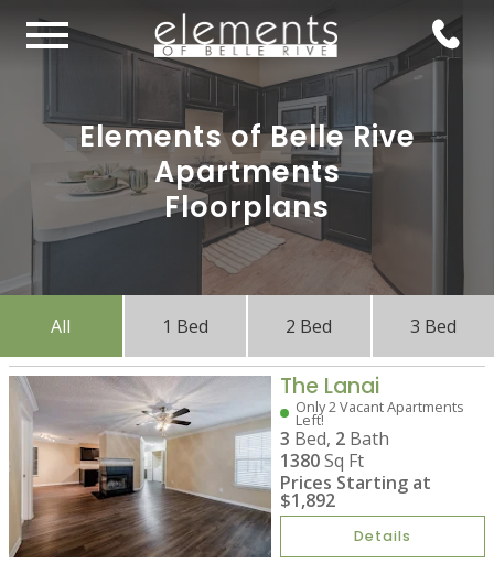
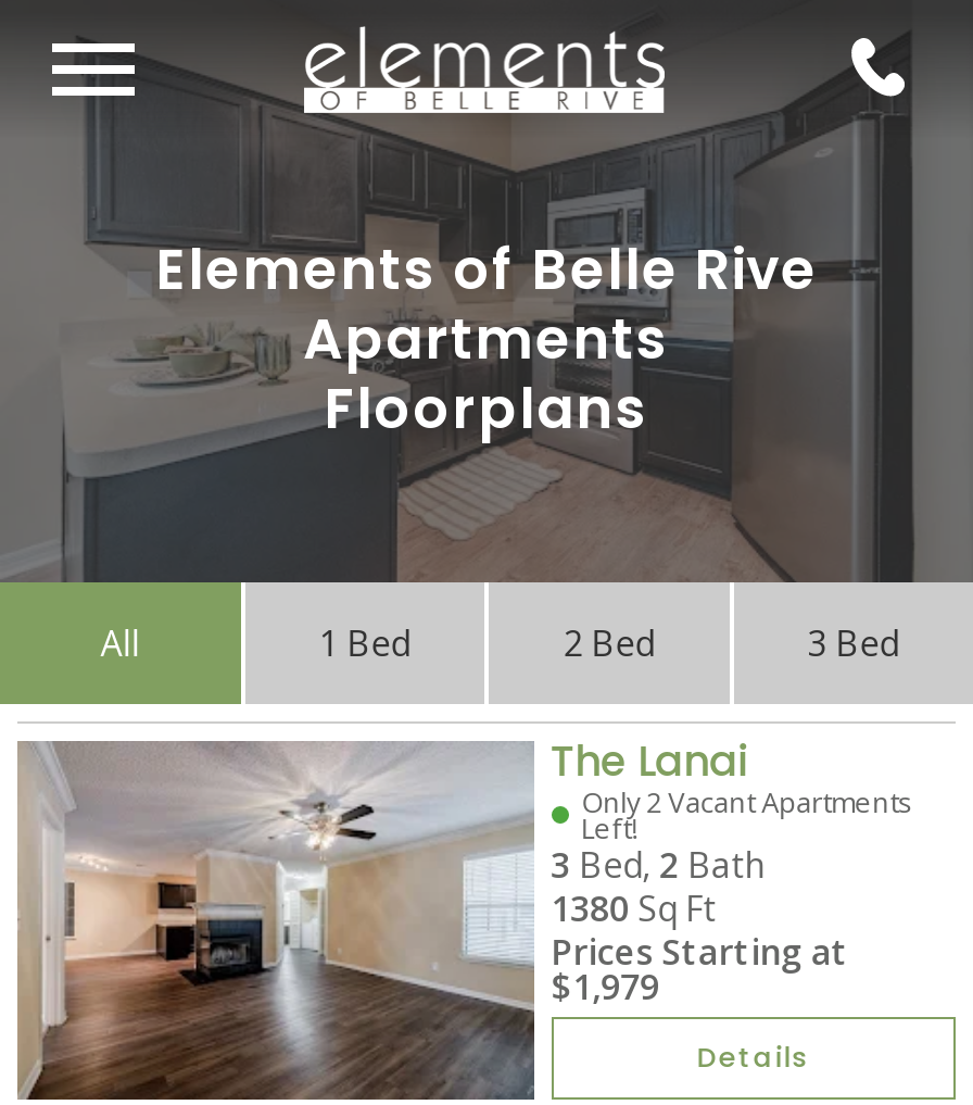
- $1,892
+ $1,979
